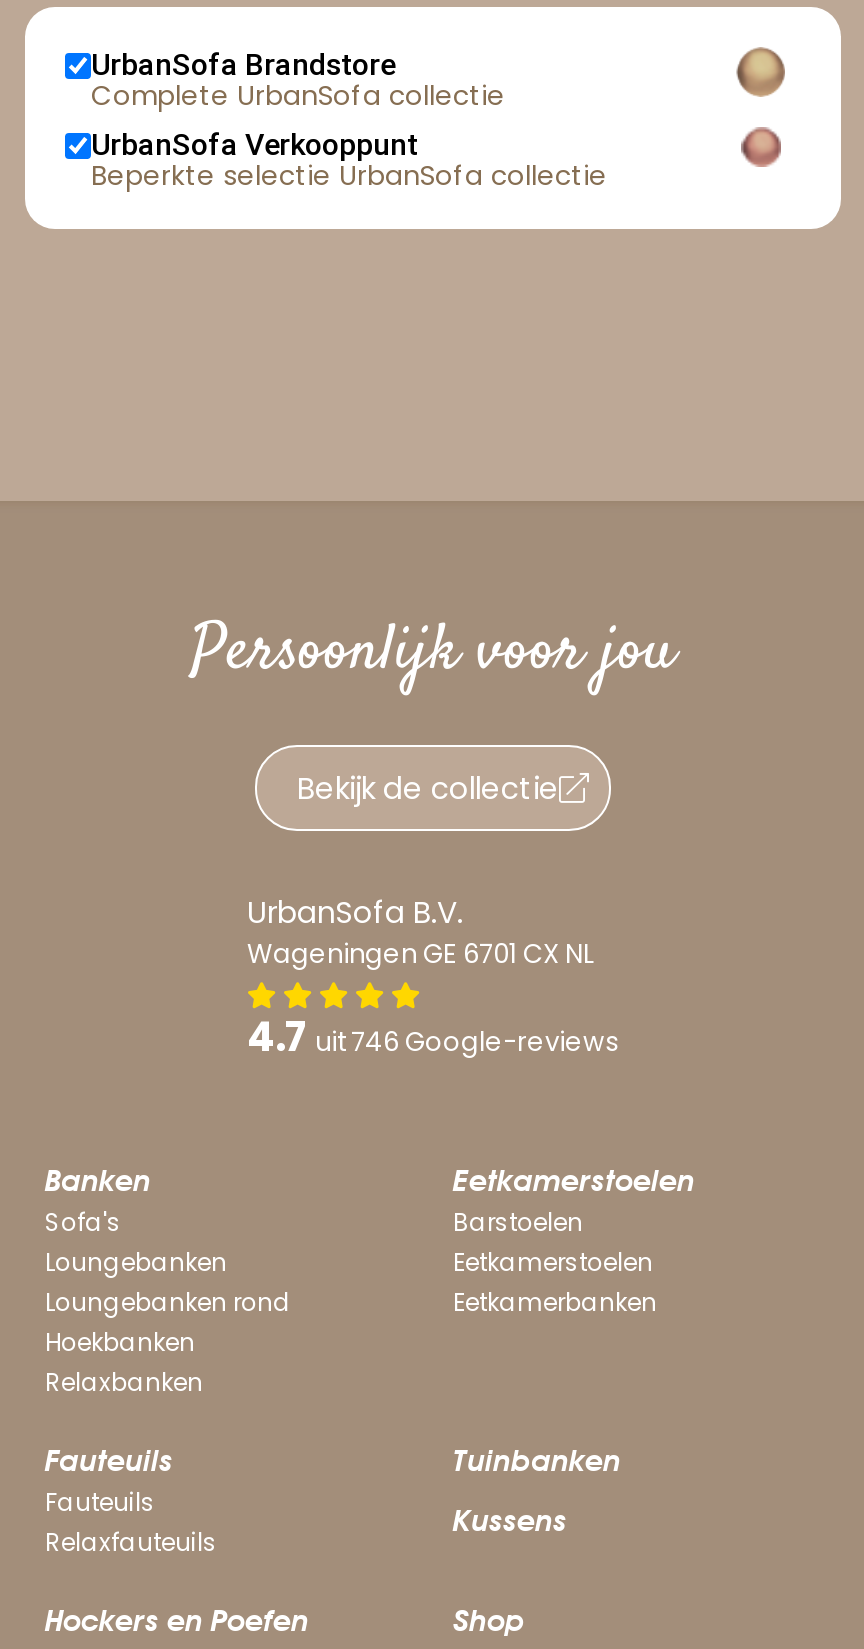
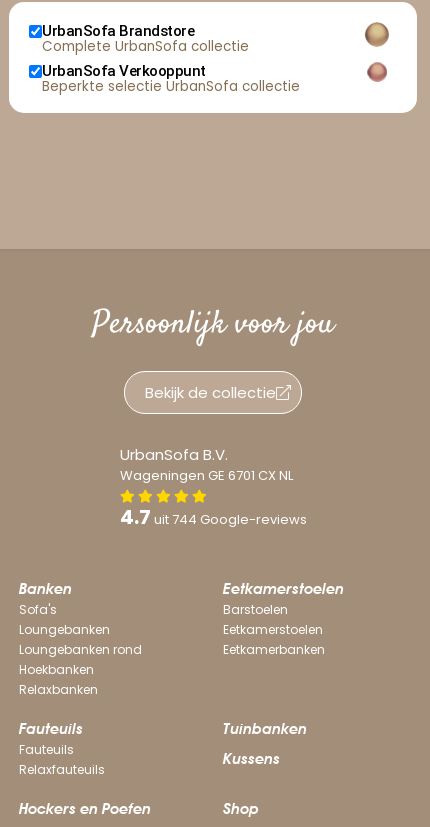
- 4.7 uit746Google-reviews
+ 4.7 uit744Google-reviews
